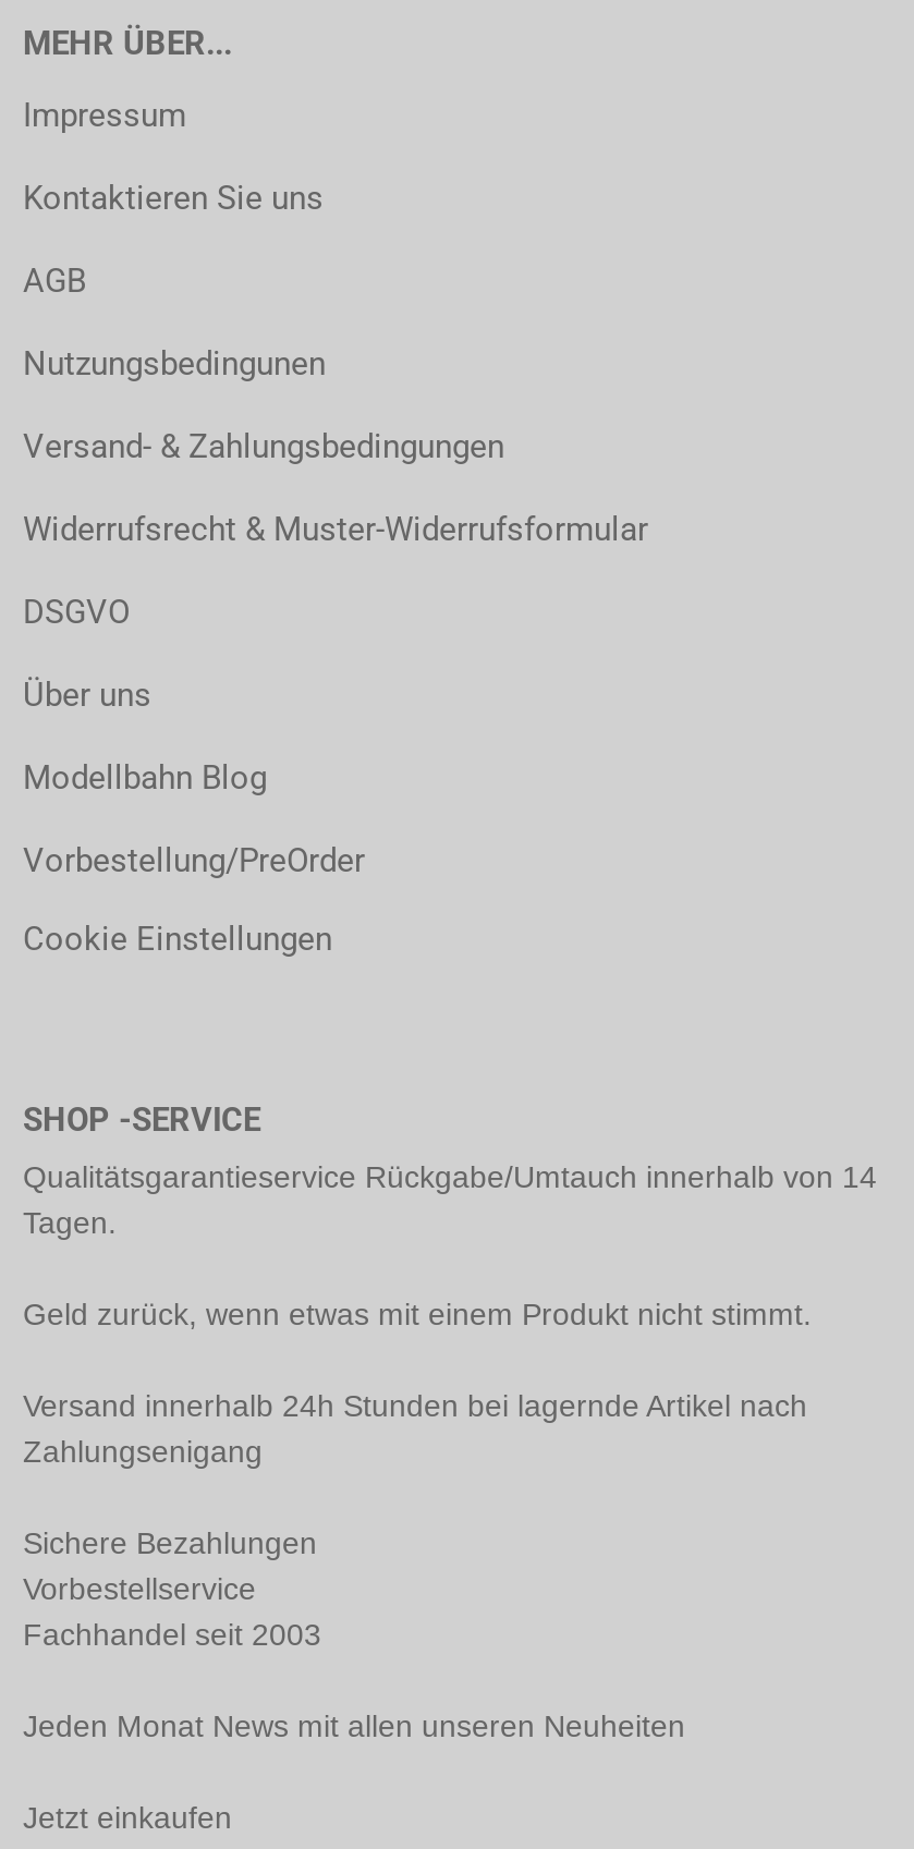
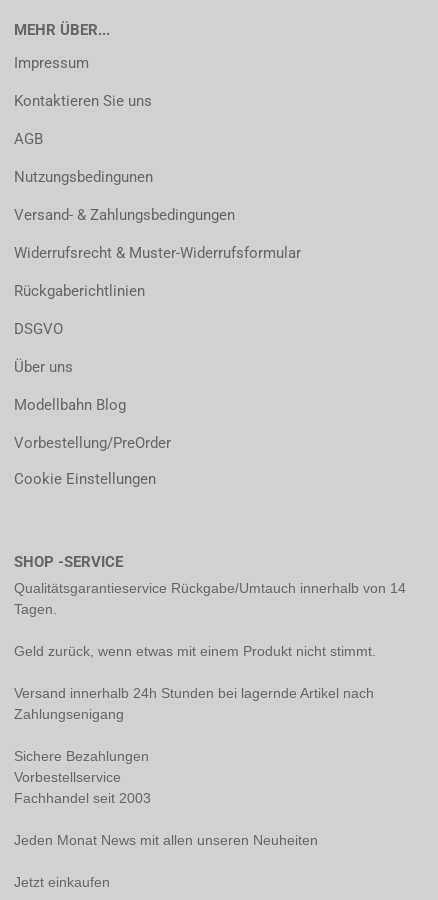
+ Rückgaberichtlinien
